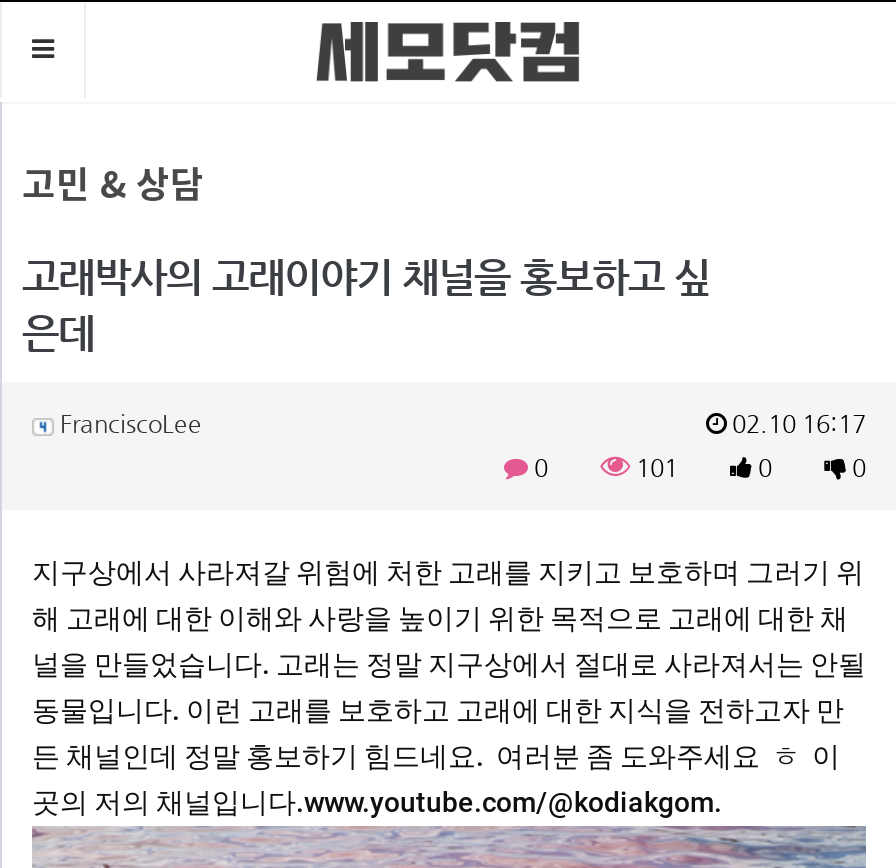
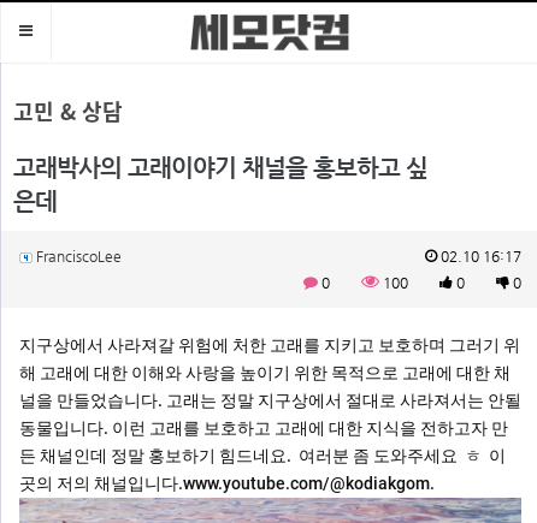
- 101
+ 100
